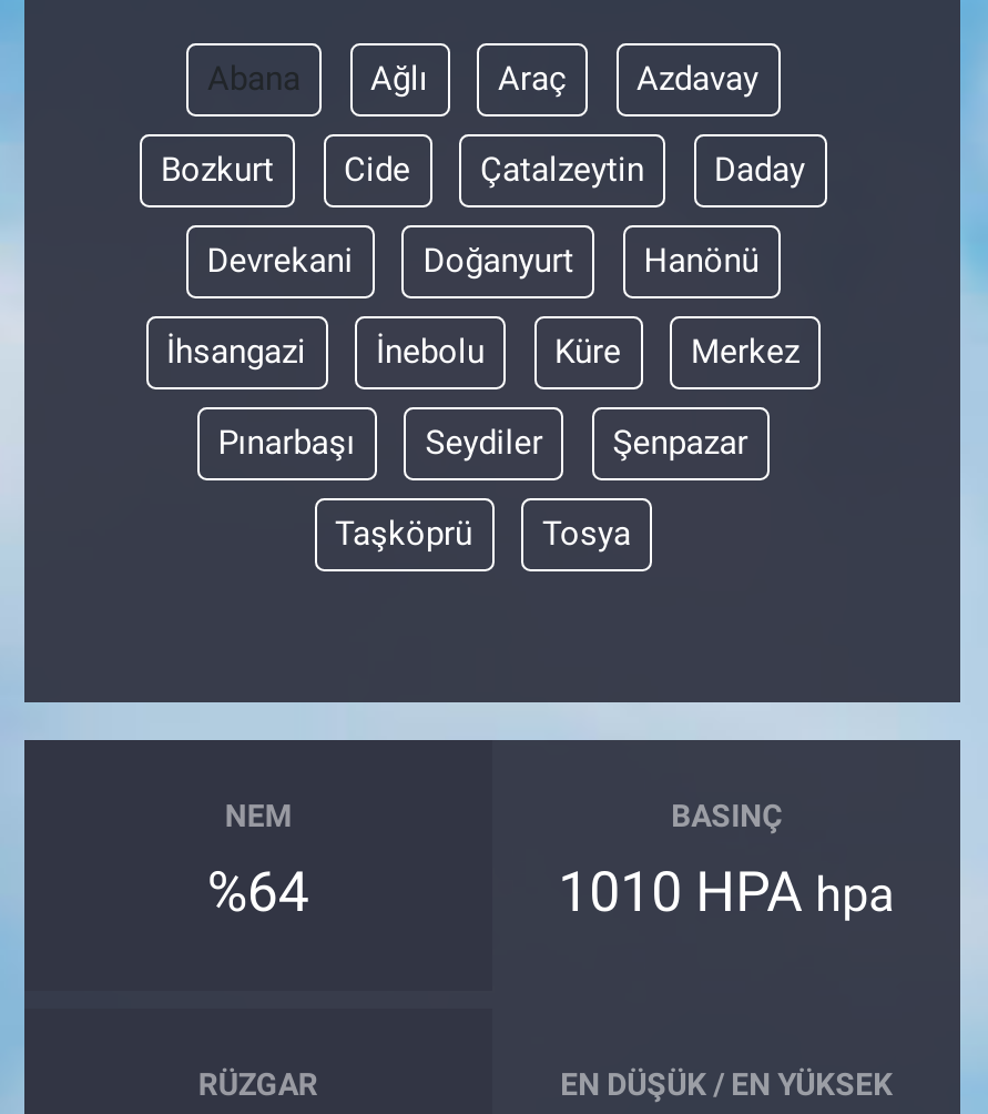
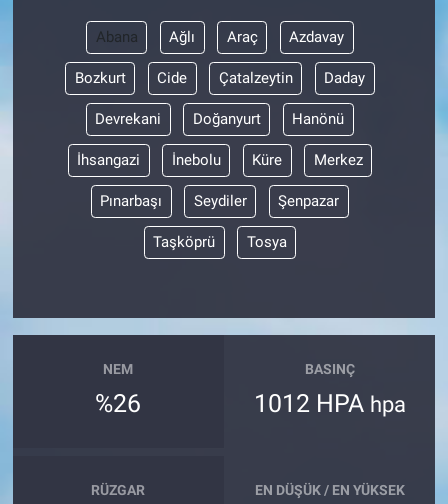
- %64
+ %26

- 1010 HPA hpa
+ 1012 HPA hpa
